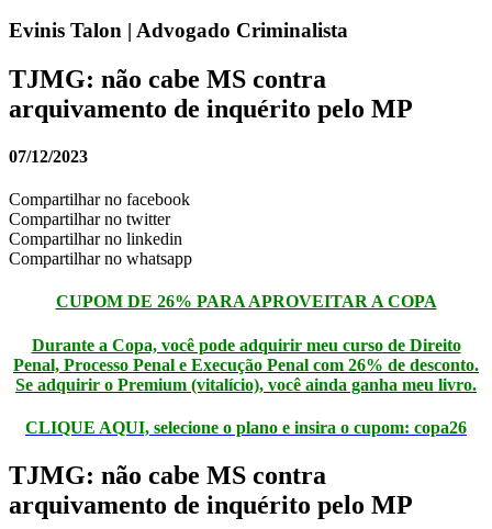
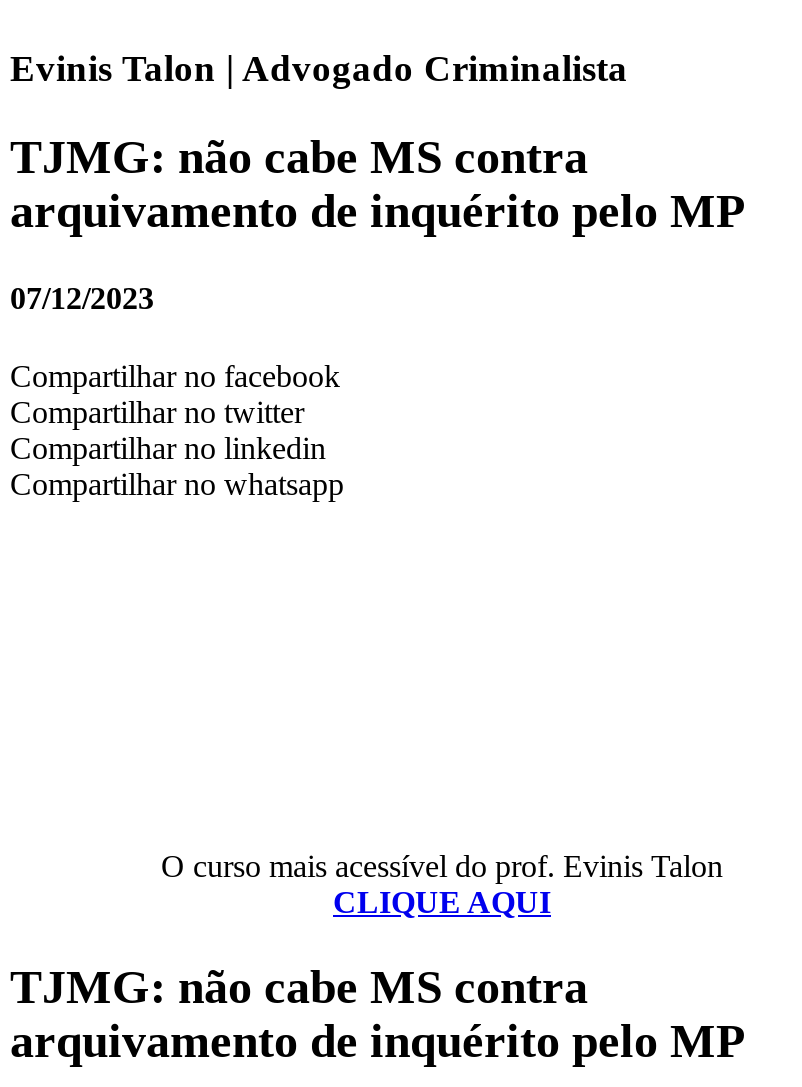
- CUPOM DE 26% PARA APROVEITAR A COPA
- Durante a Copa, você pode adquirir meu curso de Direito
- Penal, Processo Penal e Execução Penal com 26% de desconto.
- Se adquirir o Premium (vitalício), você ainda ganha meu livro.
- CLIQUE AQUI, selecione o plano e insira o cupom: copa26
+ O curso mais acessível do prof. Evinis Talon
+ CLIQUE AQUI
